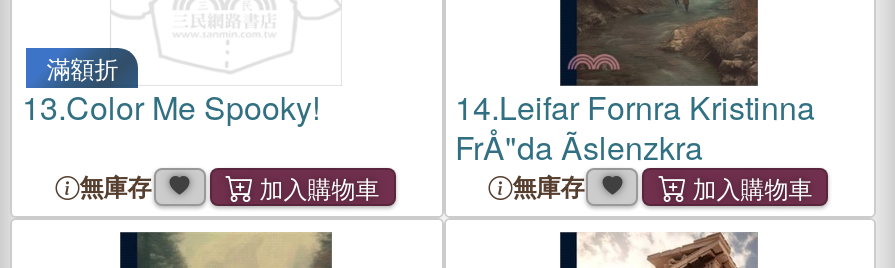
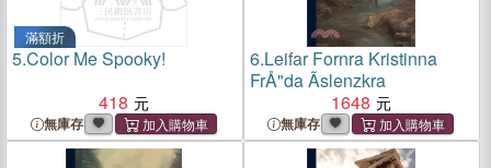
- 13.Color Me Spooky!
+ 5.Color Me Spooky!
+ 418

- 14.Leifar Fornra Kristinna
+ 6.Leifar Fornra Kristinna

+ 1648
